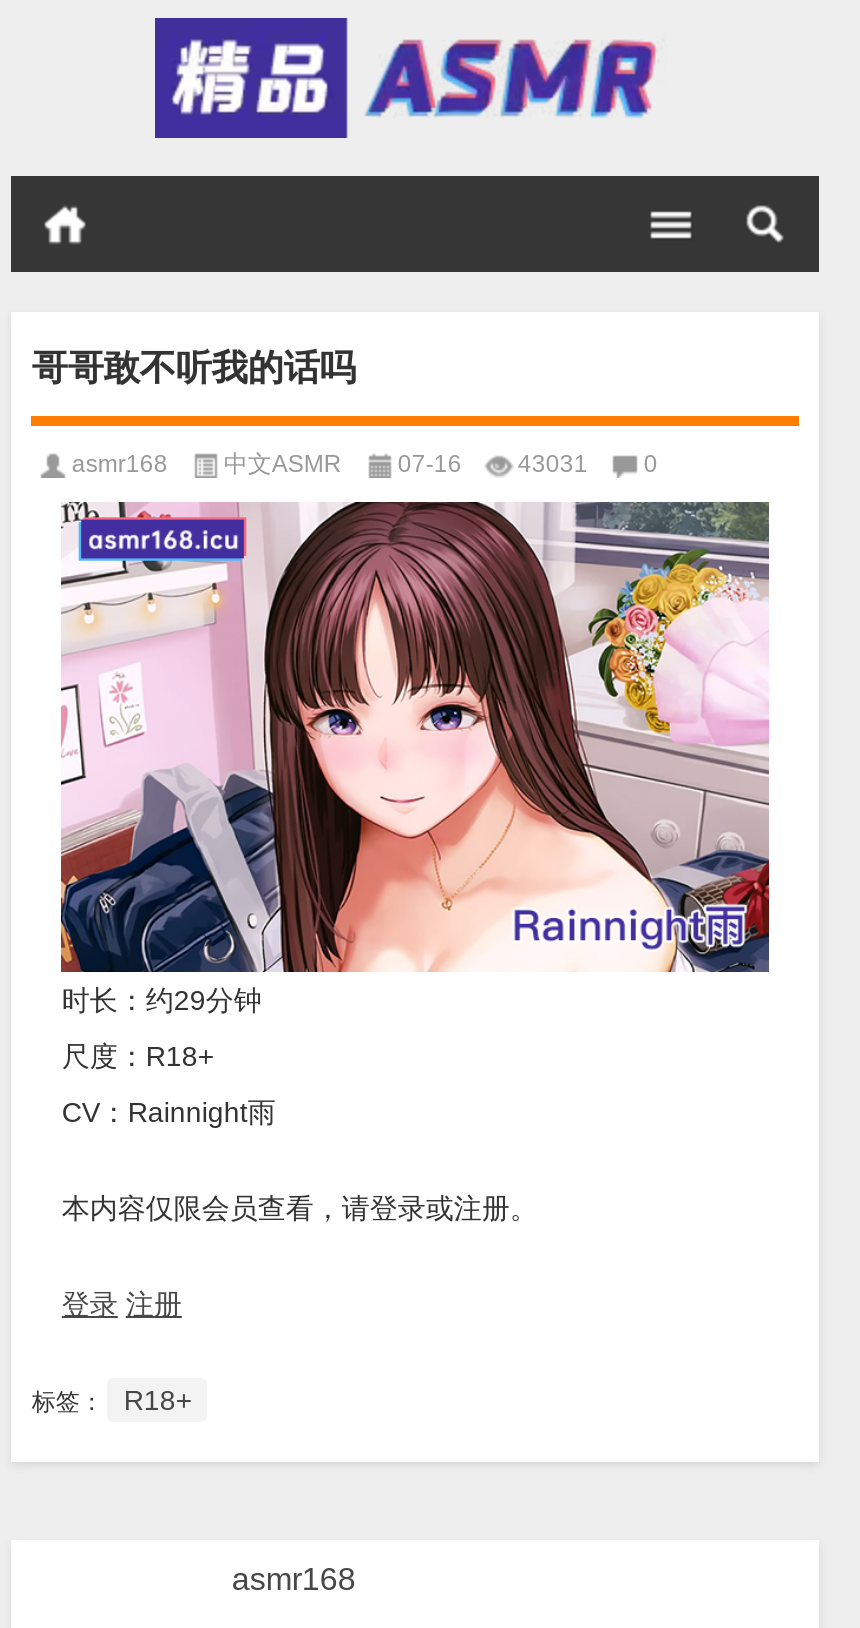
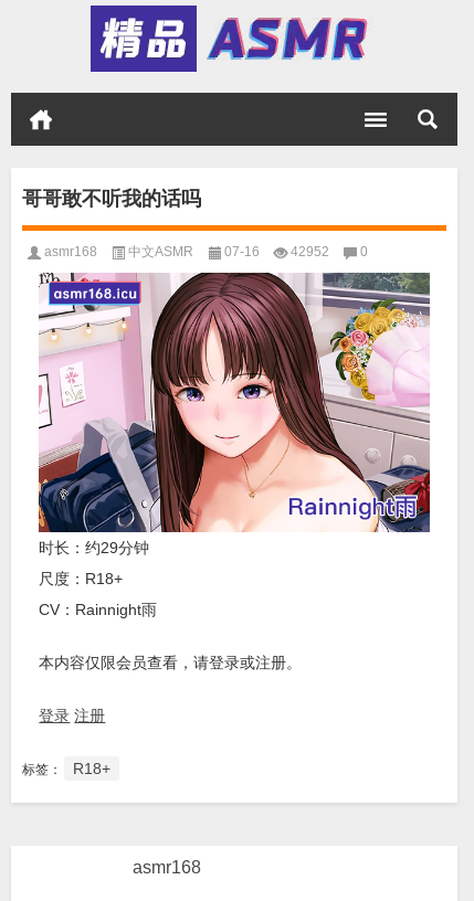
- asmr168 中文ASMR 07-16 43031 0
+ asmr168 中文ASMR 07-16 42952 0
